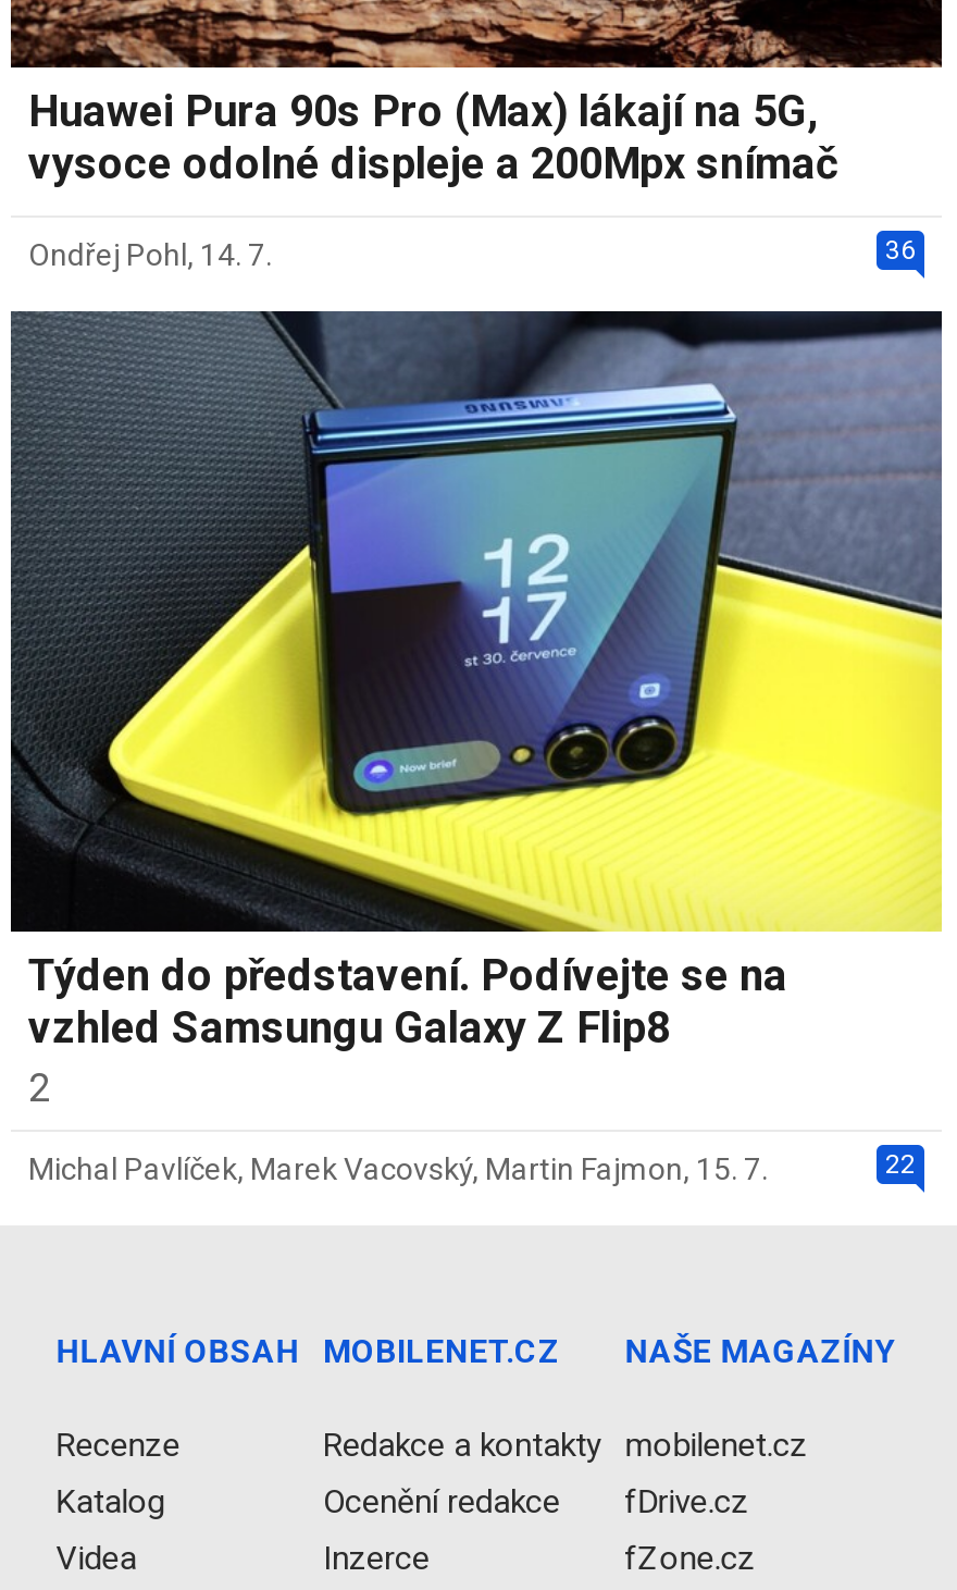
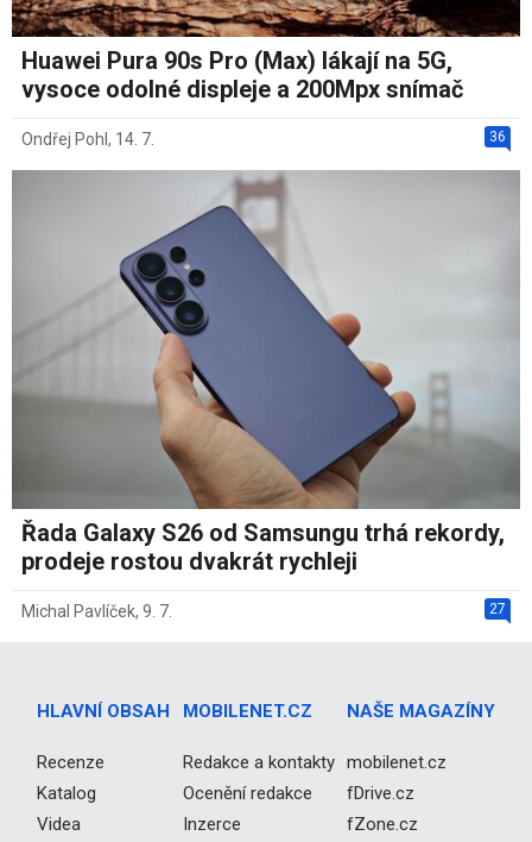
- [image]
- Týden do představení. Podívejte se na
- vzhled Samsungu Galaxy Z Flip8
- 2
+ [image]
+ Řada Galaxy S26 od Samsungu trhá rekordy,
+ prodeje rostou dvakrát rychleji

- 22
- Michal Pavlíček, Marek Vacovský, Martin Fajmon, 15. 7.
+ 27
+ Michal Pavlíček, 9. 7.
